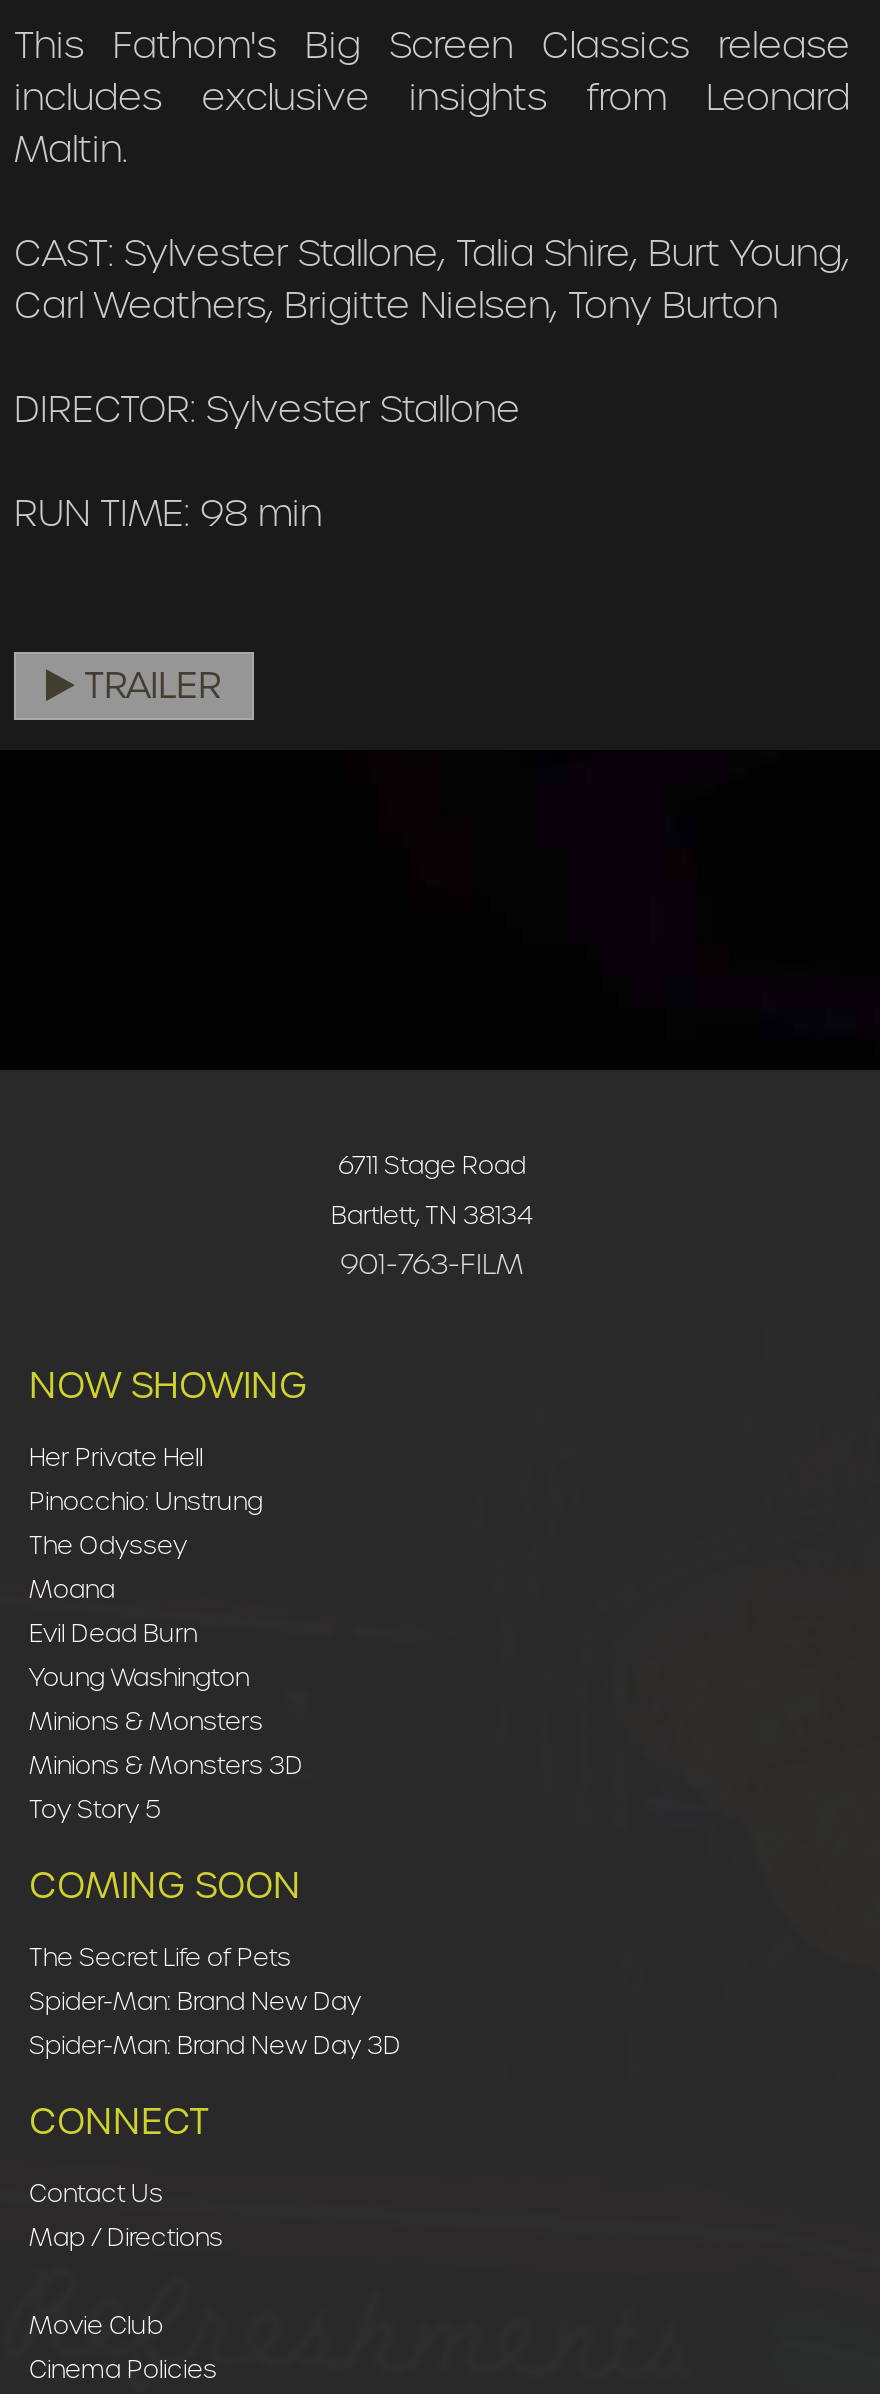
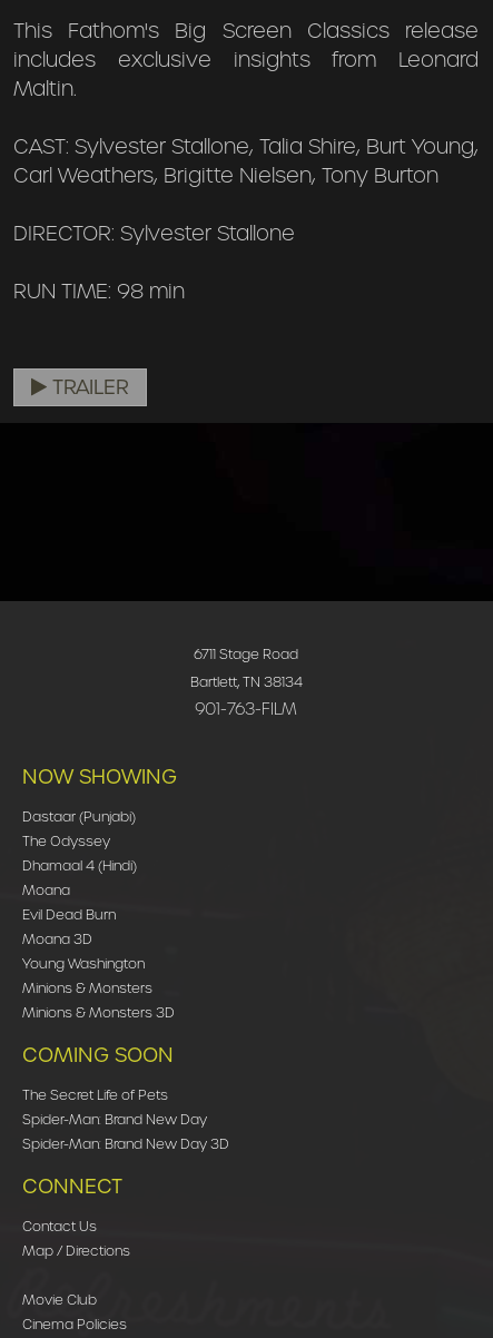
- Her Private Hell
- Pinocchio: Unstrung
+ Dastaar (Punjabi)

moved up: The Odyssey

+ Dhamaal 4 (Hindi)

+ Moana 3D

moved down: Young Washington | Minions & Monsters | Minions & Monsters 3D

- Toy Story 5
